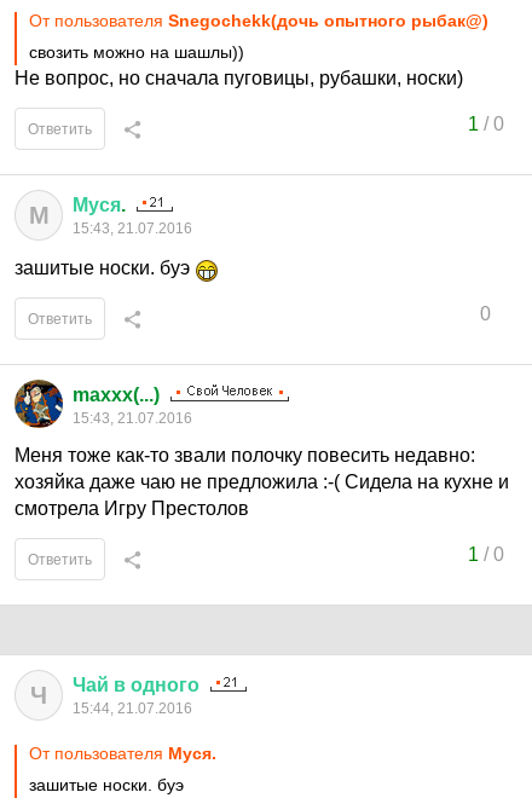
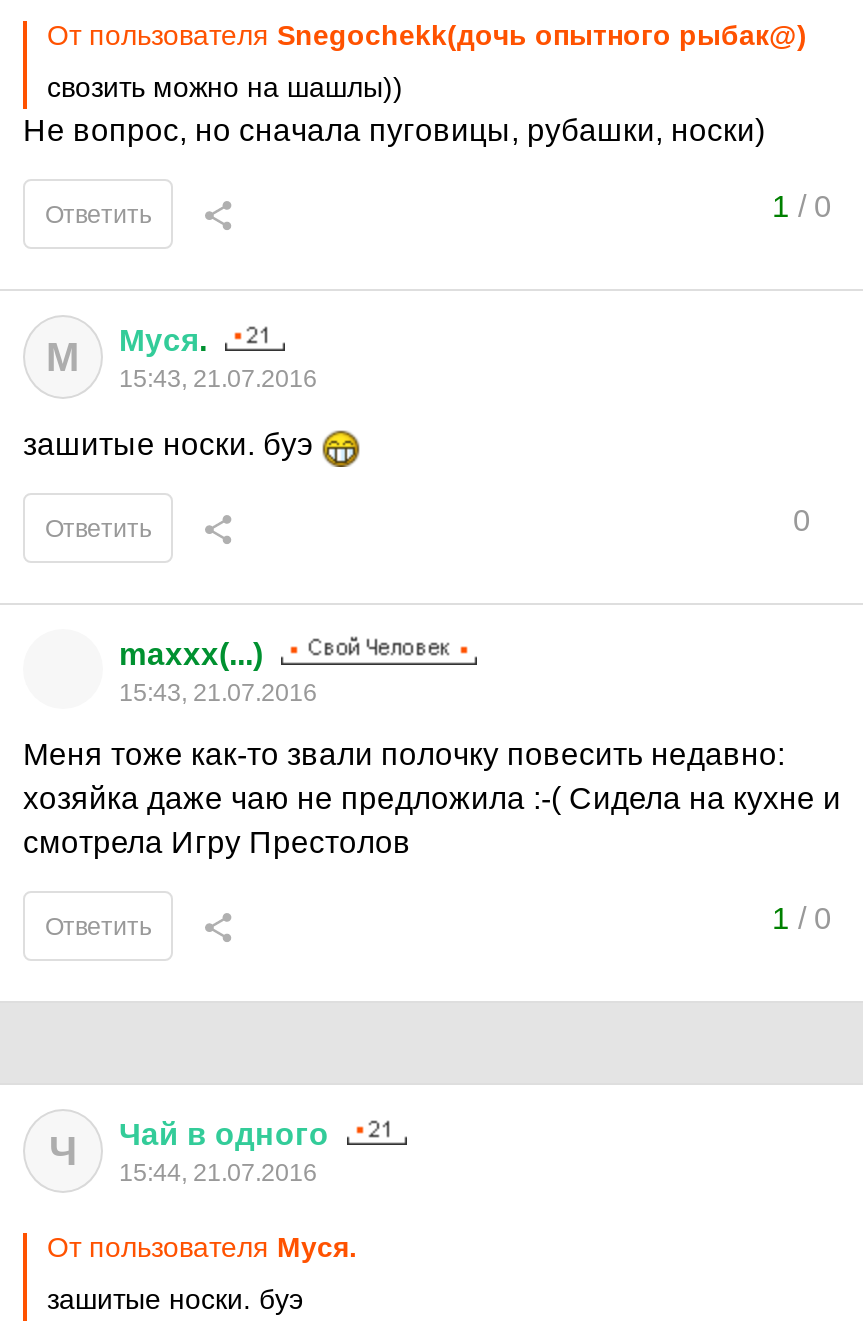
- [image]
